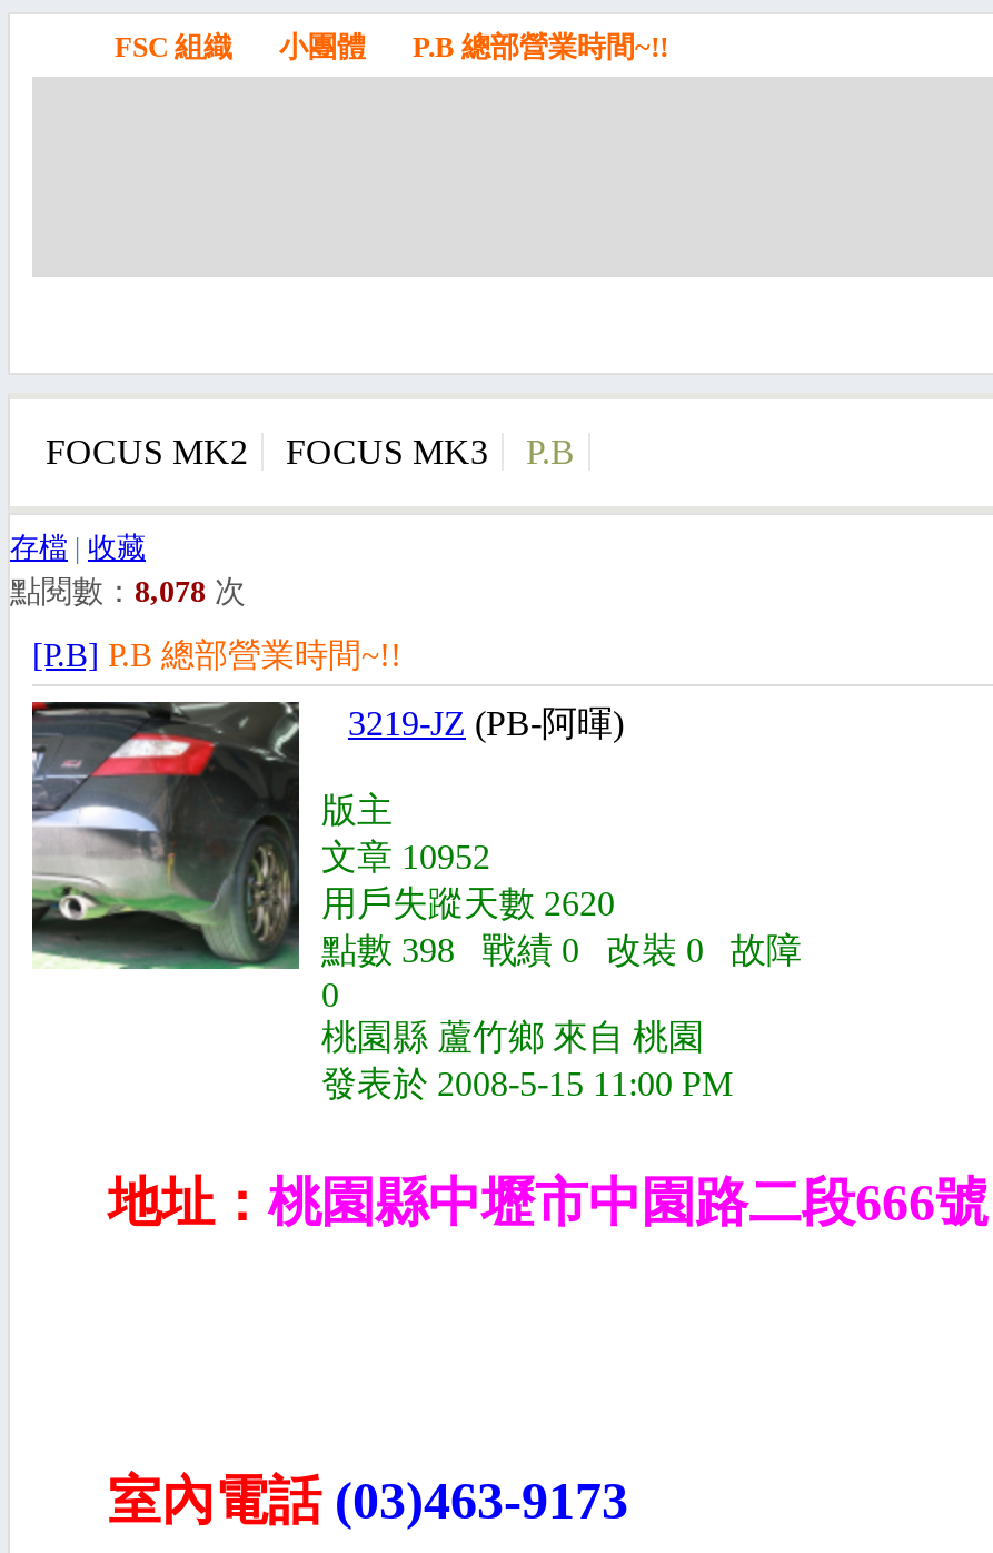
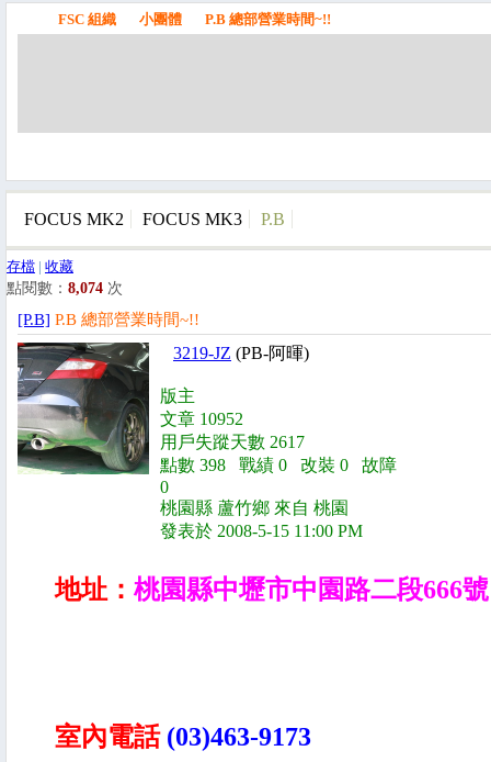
- 點閱數：8,078次
+ 點閱數：8,074次

- 用戶失蹤天數 2620
+ 用戶失蹤天數 2617
